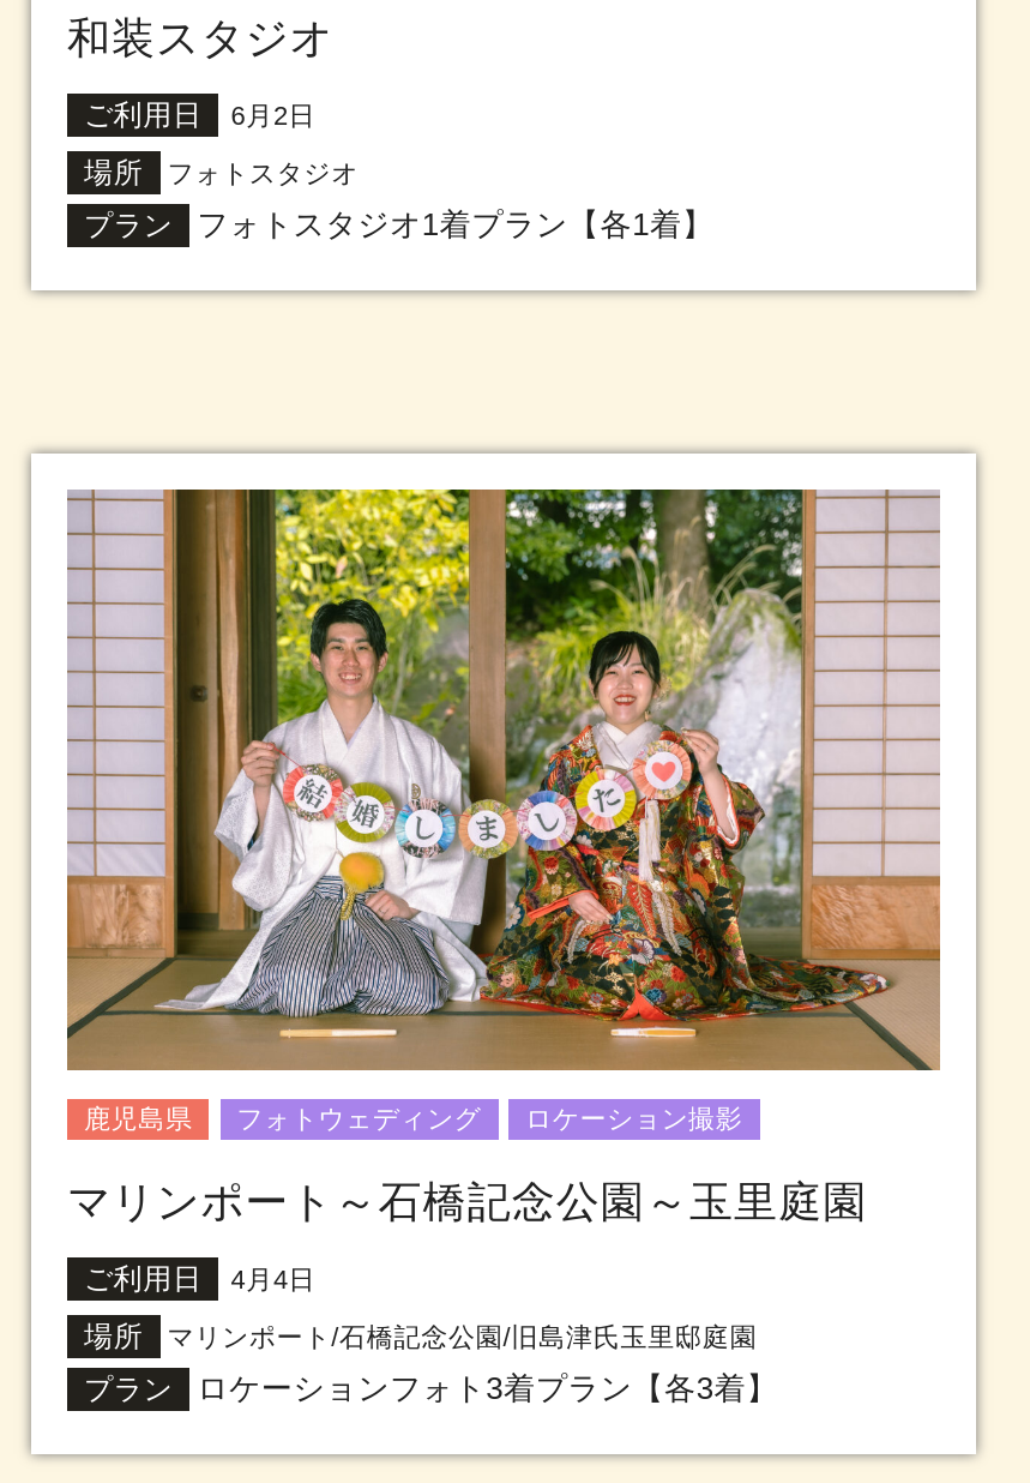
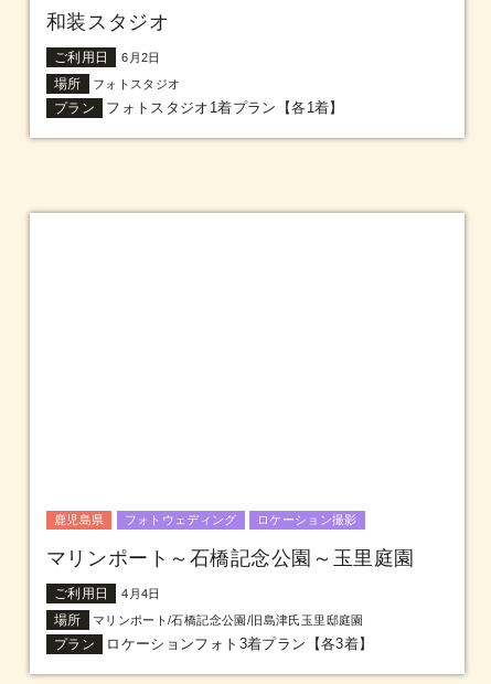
- [image]
